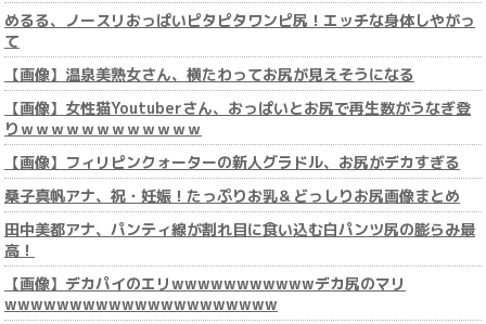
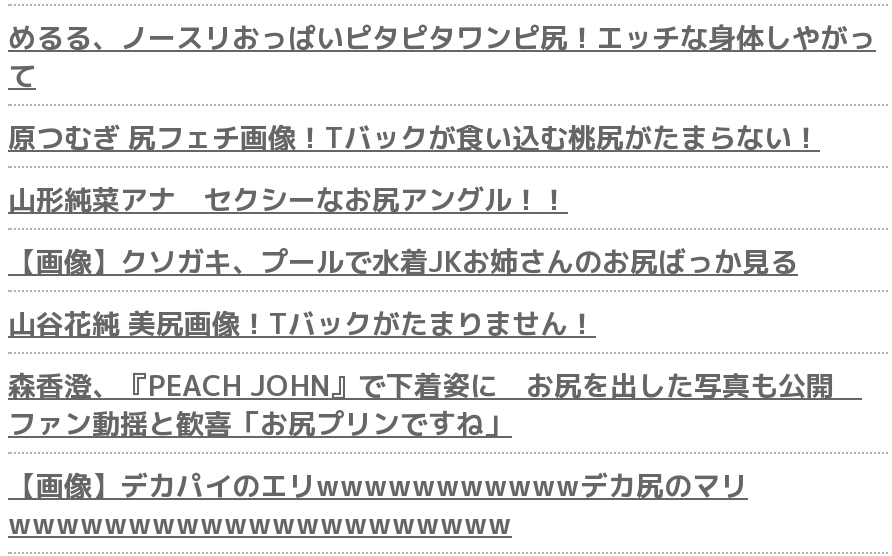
- 【画像】温泉美熟女さん、横たわってお尻が見えそうになる
+ 原つむぎ 尻フェチ画像！Tバックが食い込む桃尻がたまらない！

- 【画像】女性猫Youtuberさん、おっぱいとお尻で再生数がうなぎ登
- りｗｗｗｗｗｗｗｗｗｗｗｗ
+ 山形純菜アナ セクシーなお尻アングル！！

- 【画像】フィリピンクォーターの新人グラドル、お尻がデカすぎる
+ 【画像】クソガキ、プールで水着JKお姉さんのお尻ばっか見る

- 桑子真帆アナ、祝・妊娠！たっぷりお乳＆どっしりお尻画像まとめ
+ 山谷花純 美尻画像！Tバックがたまりません！

- 田中美都アナ、パンティ線が割れ目に食い込む白パンツ尻の膨らみ最
- 高！
+ 森香澄、『PEACH JOHN』で下着姿に お尻を出した写真も公開
+ ファン動揺と歓喜「お尻プリンですね」
